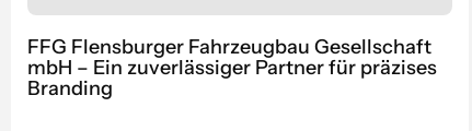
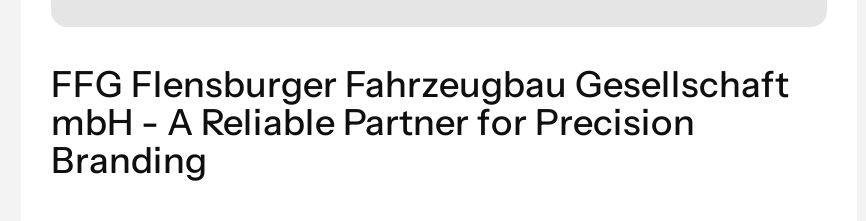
- mbH – Ein zuverlässiger Partner für präzises
+ mbH - A Reliable Partner for Precision
